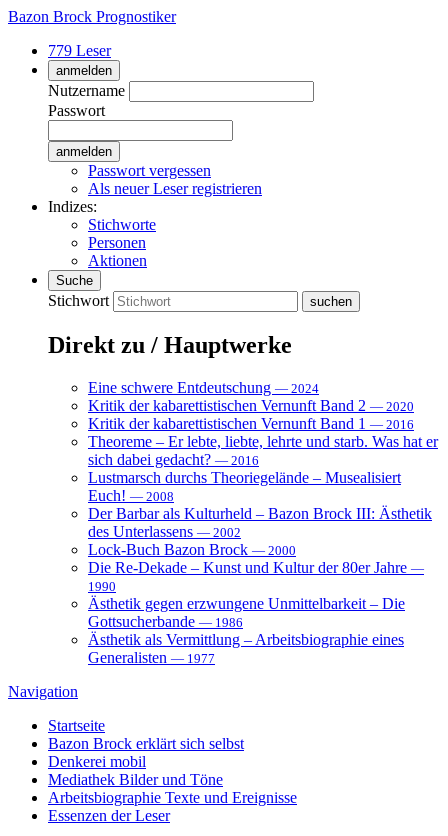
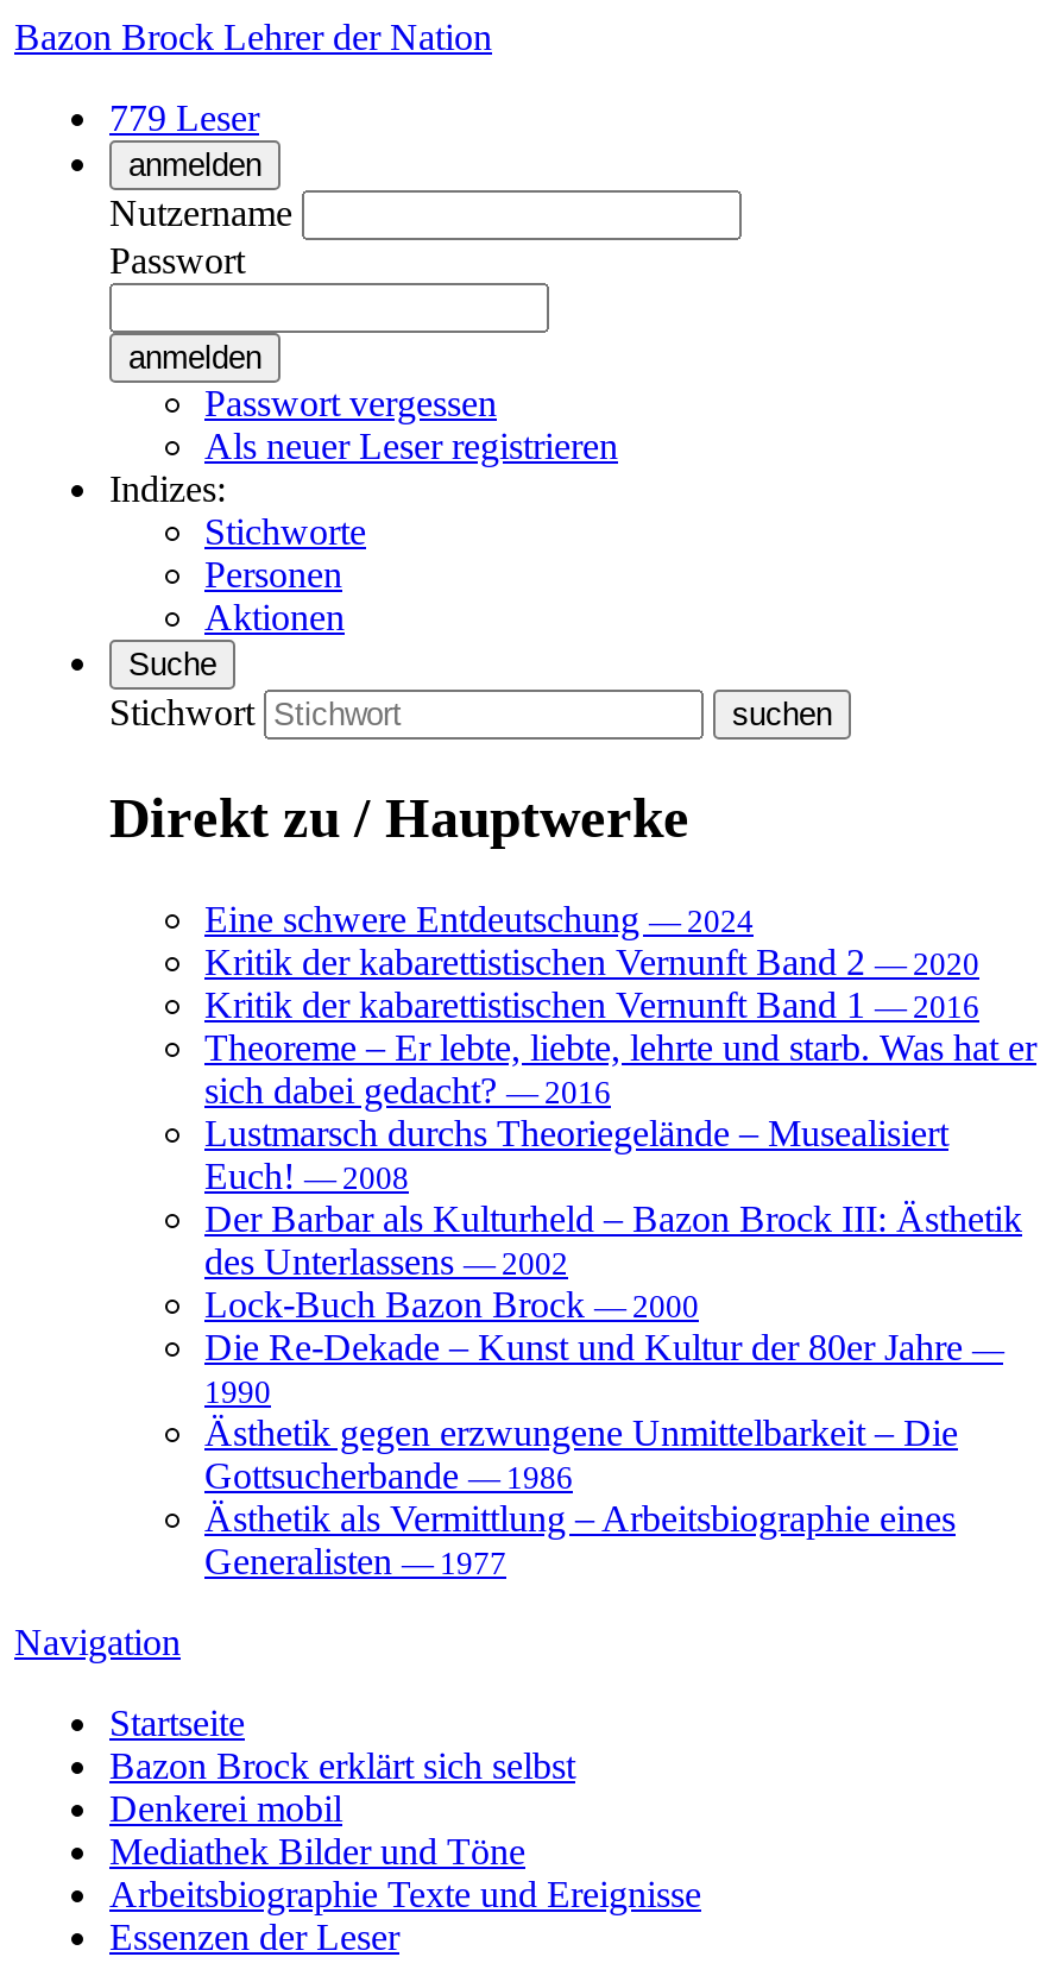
- Bazon Brock Prognostiker
+ Bazon Brock Lehrer der Nation
